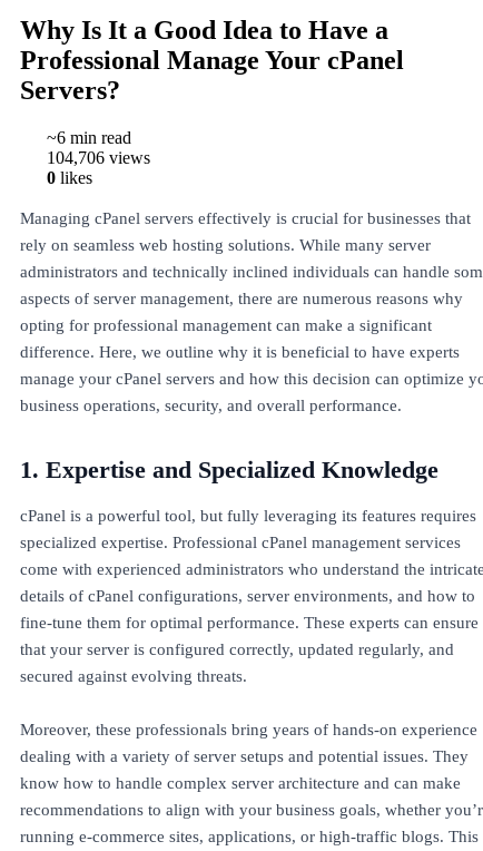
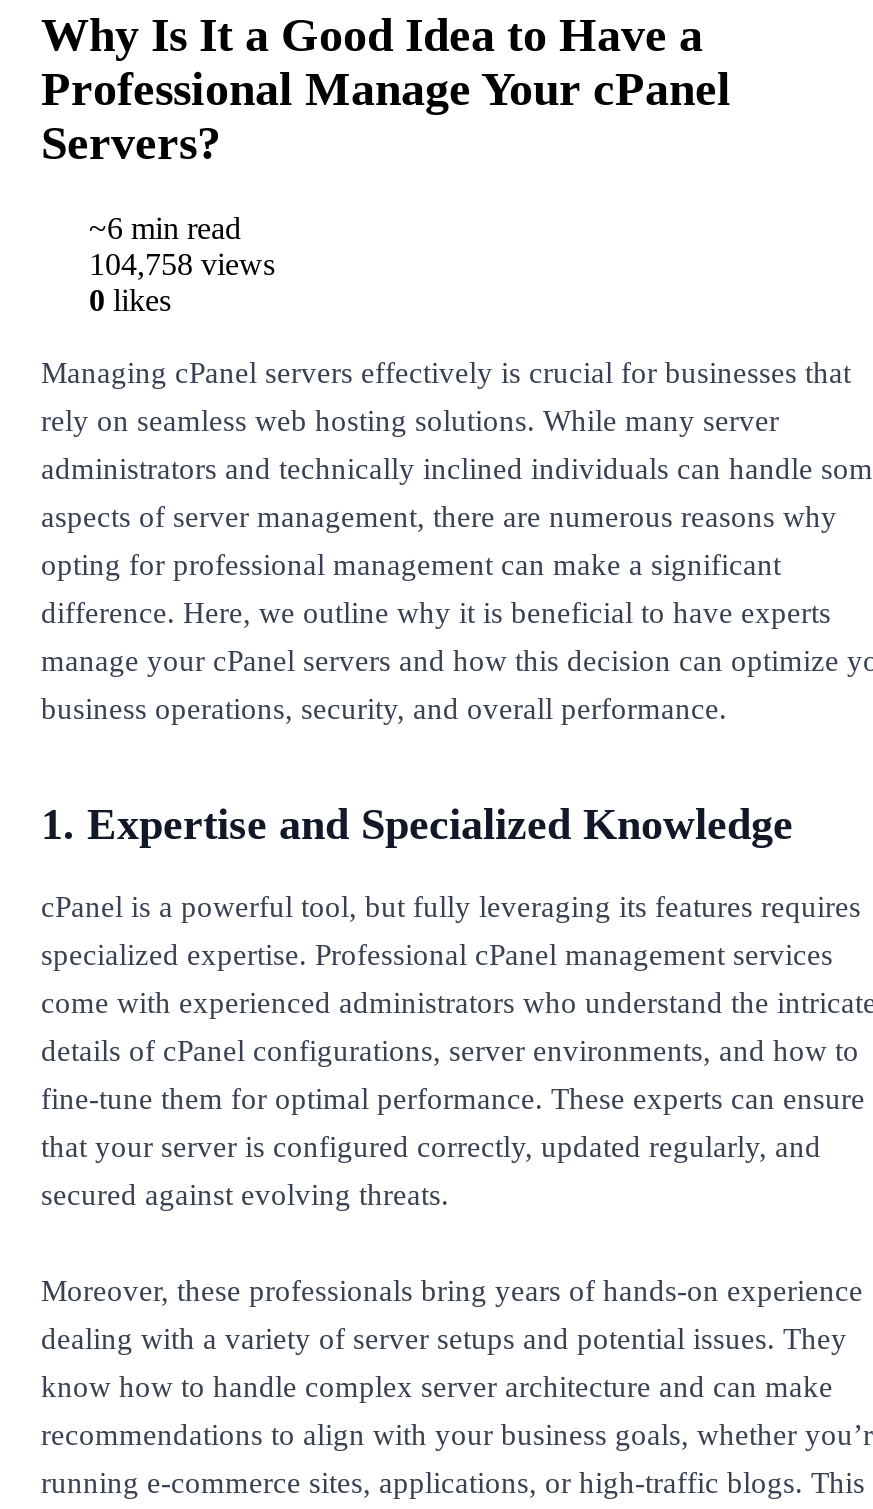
- 104,706 views
+ 104,758 views
